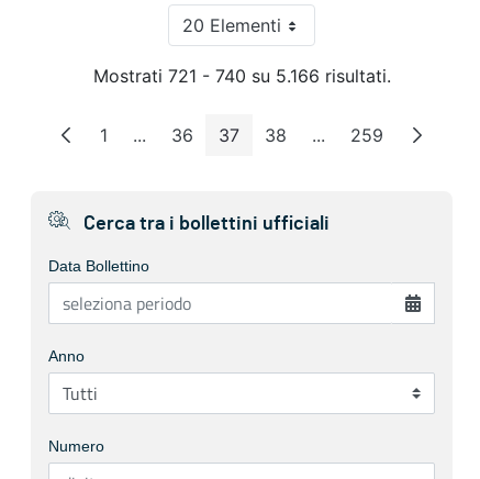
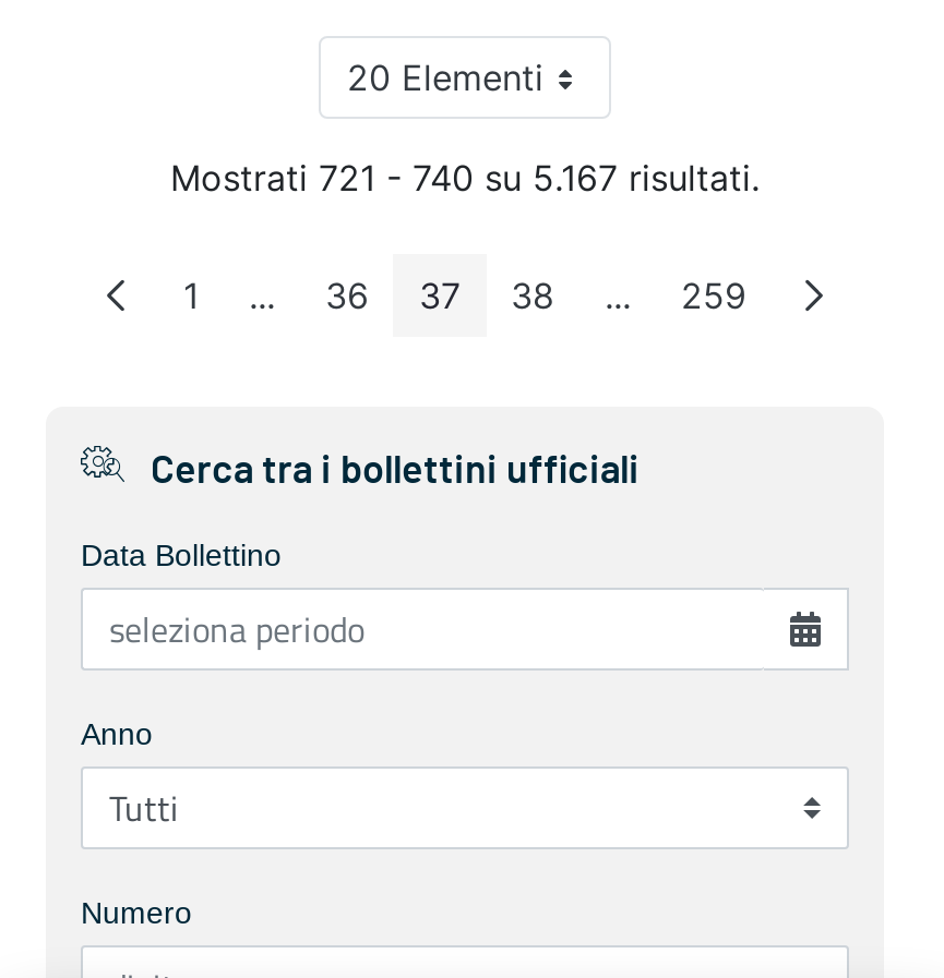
- Mostrati 721 - 740 su 5.166 risultati.
+ Mostrati 721 - 740 su 5.167 risultati.
